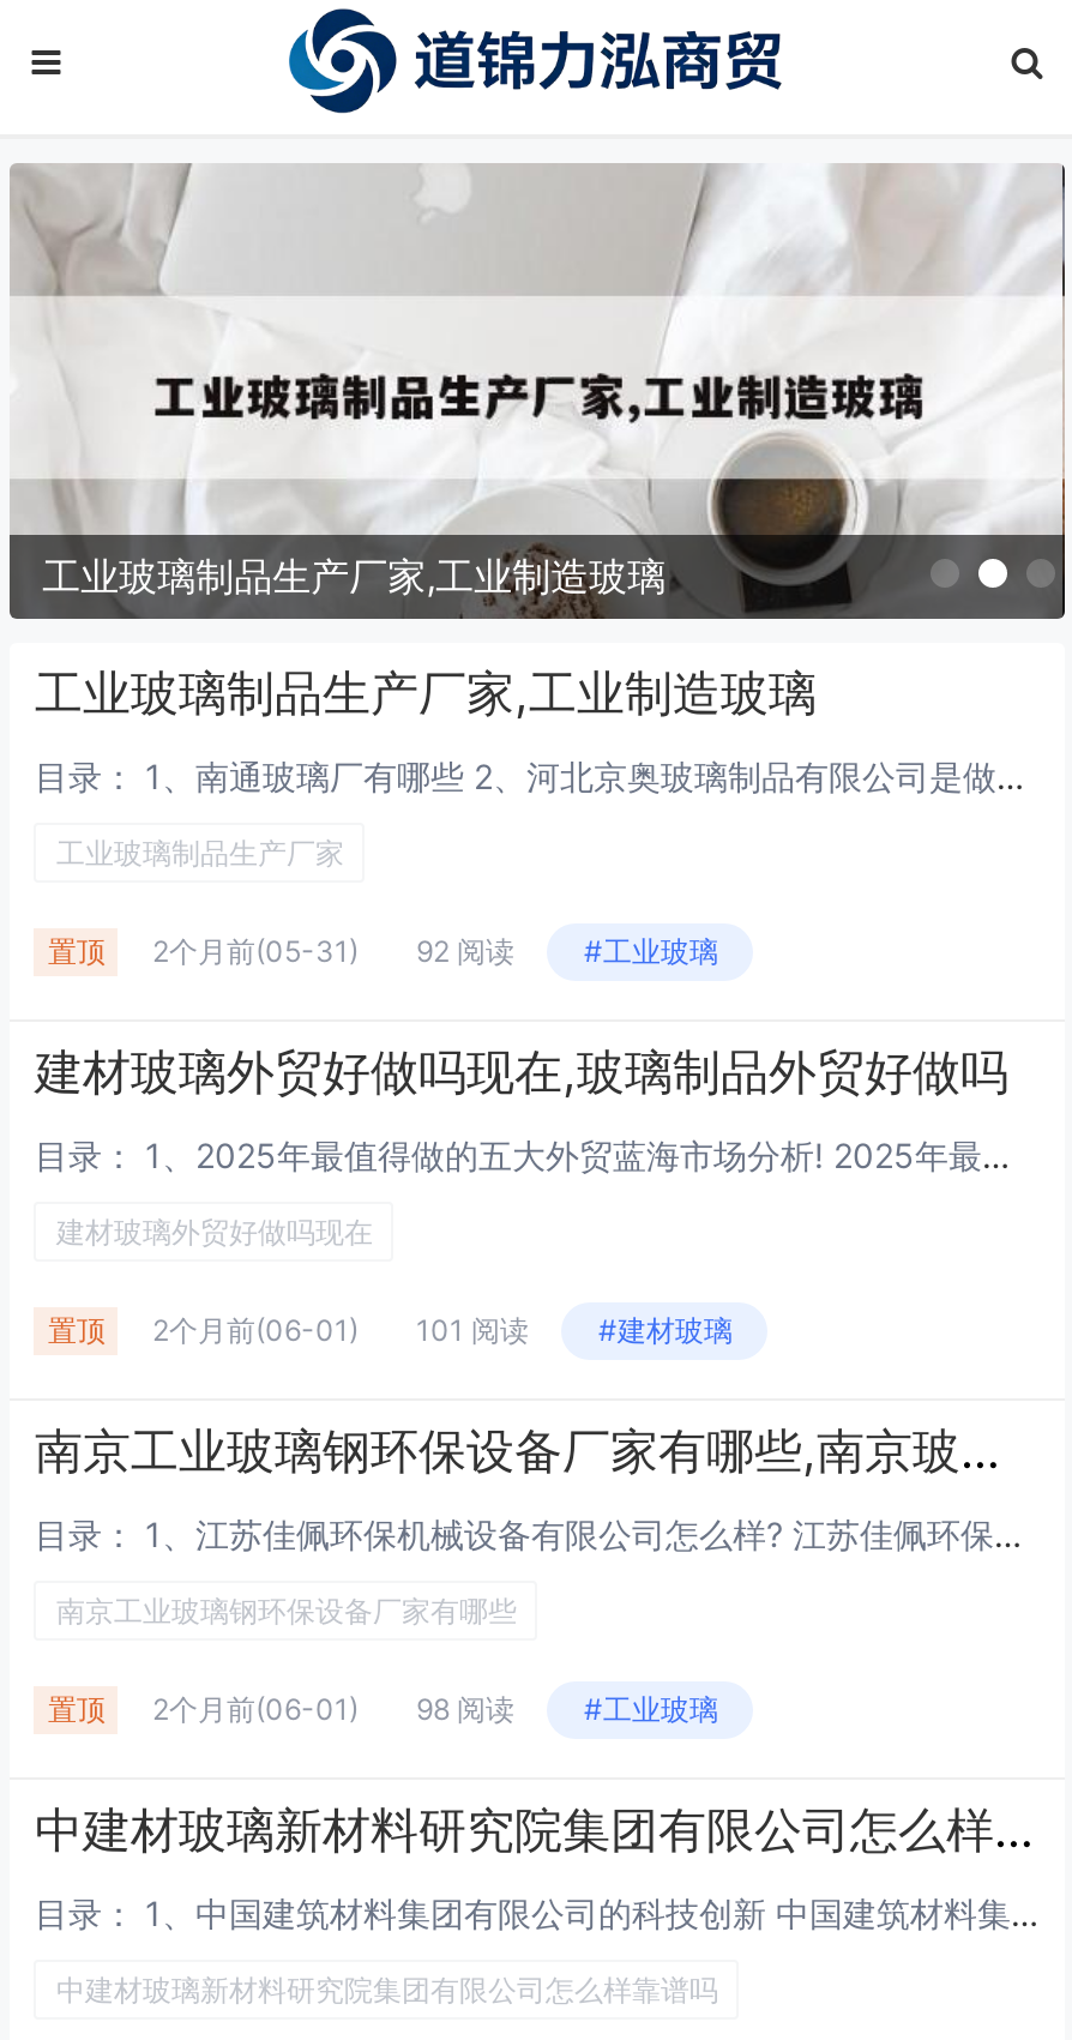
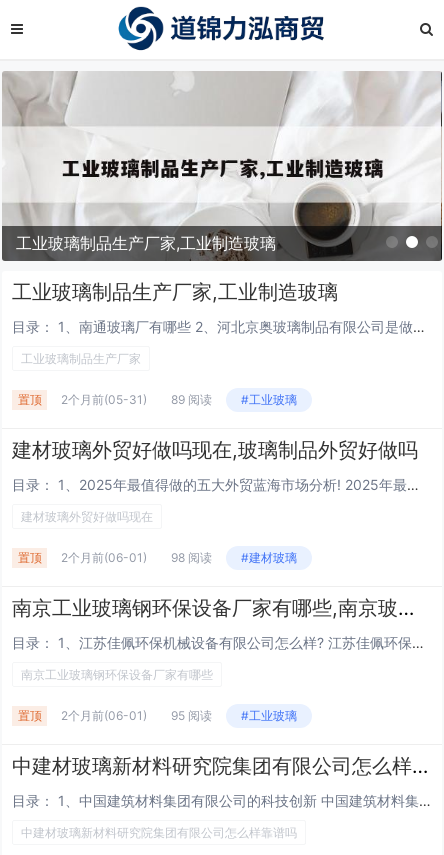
- 置顶 2个月前(05-31) 92 阅读 #工业玻璃
+ 置顶 2个月前(05-31) 89 阅读 #工业玻璃

- 置顶 2个月前(06-01) 101 阅读 #建材玻璃
+ 置顶 2个月前(06-01) 98 阅读 #建材玻璃

- 置顶 2个月前(06-01) 98 阅读 #工业玻璃
+ 置顶 2个月前(06-01) 95 阅读 #工业玻璃
